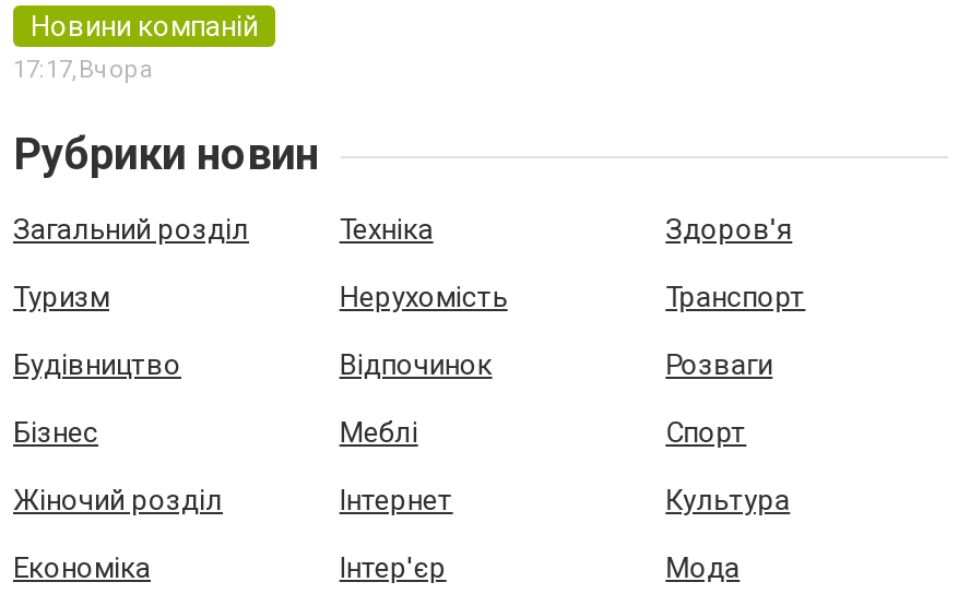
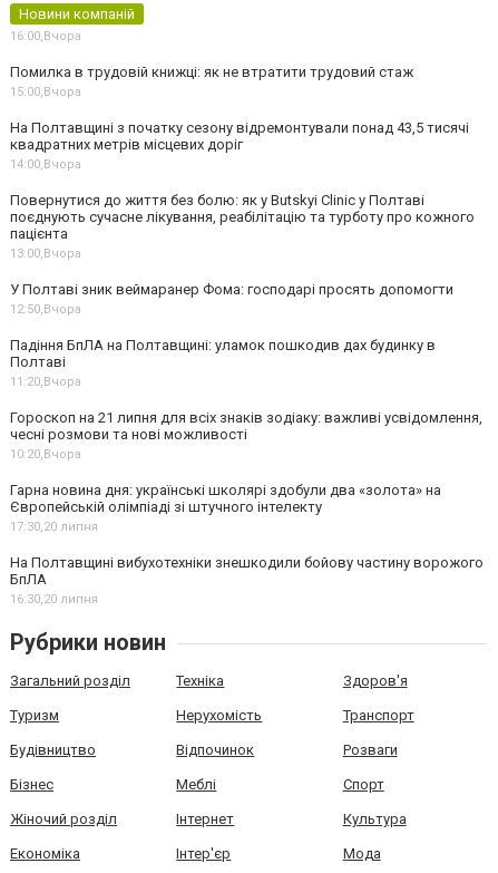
- 17:17, Вчора
+ 16:00,Вчора
+ Помилка в трудовій книжці: як не втратити трудовий стаж
+ 15:00,Вчора
+ На Полтавщині з початку сезону відремонтували понад 43,5 тисячі
+ квадратних метрів місцевих доріг
+ 14:00,Вчора
+ Повернутися до життя без болю: як у Butskyi Clinic у Полтаві
+ поєднують сучасне лікування, реабілітацію та турботу про кожного
+ пацієнта
+ 13:00,Вчора
+ У Полтаві зник веймаранер Фома: господарі просять допомогти
+ 12:50,Вчора
+ Падіння БпЛА на Полтавщині: уламок пошкодив дах будинку в
+ Полтаві
+ 11:20,Вчора
+ Гороскоп на 21 липня для всіх знаків зодіаку: важливі усвідомлення,
+ чесні розмови та нові можливості
+ 10:20,Вчора
+ Гарна новина дня: українські школярі здобули два «золота» на
+ Європейській олімпіаді зі штучного інтелекту
+ 17:30,20 липня
+ На Полтавщині вибухотехніки знешкодили бойову частину ворожого
+ БпЛА
+ 16:30,20 липня
